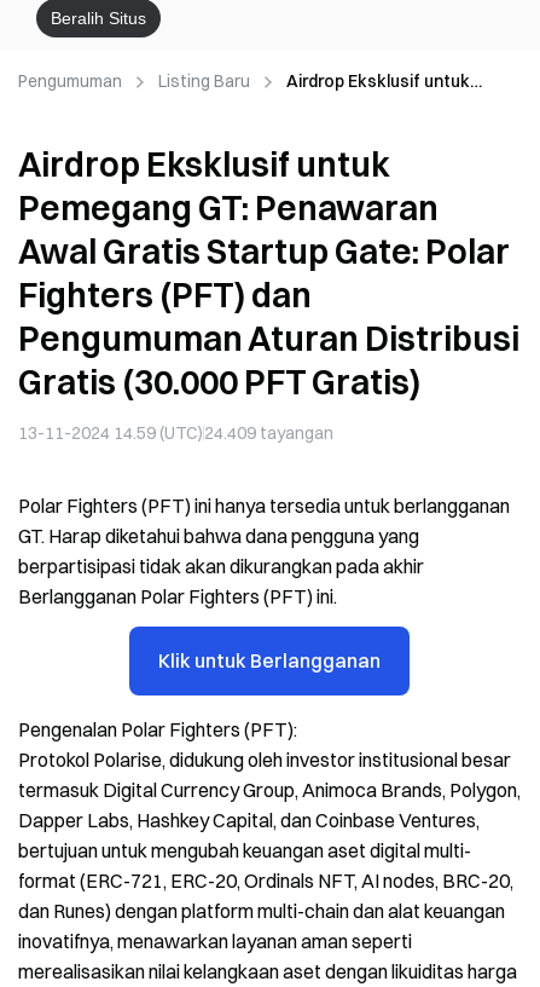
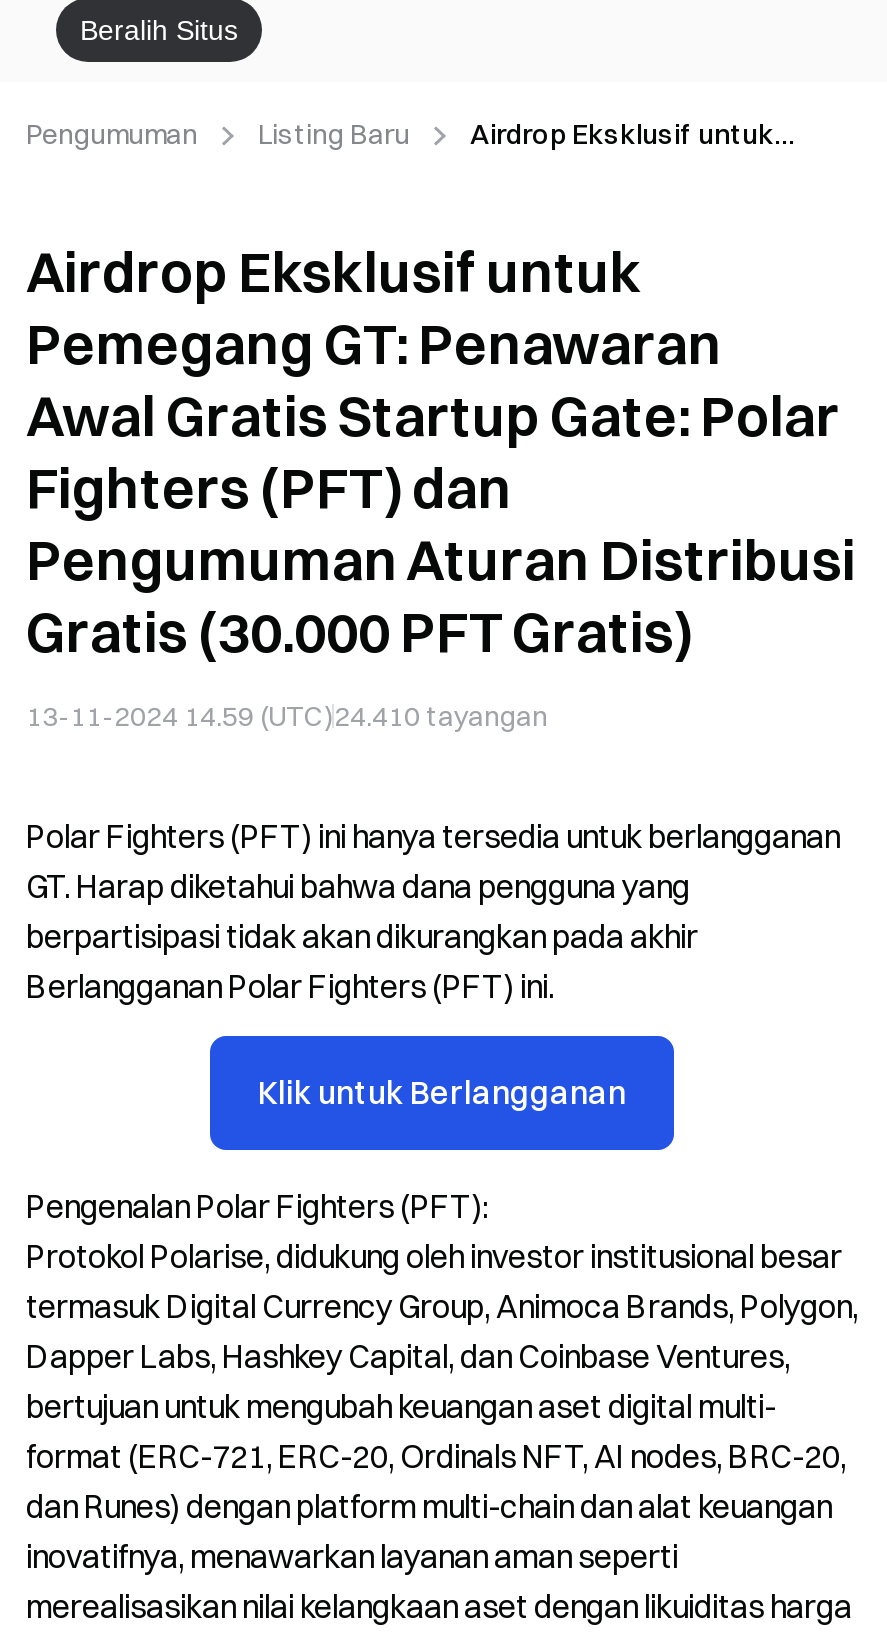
- 13-11-2024 14.59 (UTC)24.409 tayangan
+ 13-11-2024 14.59 (UTC)24.410 tayangan
